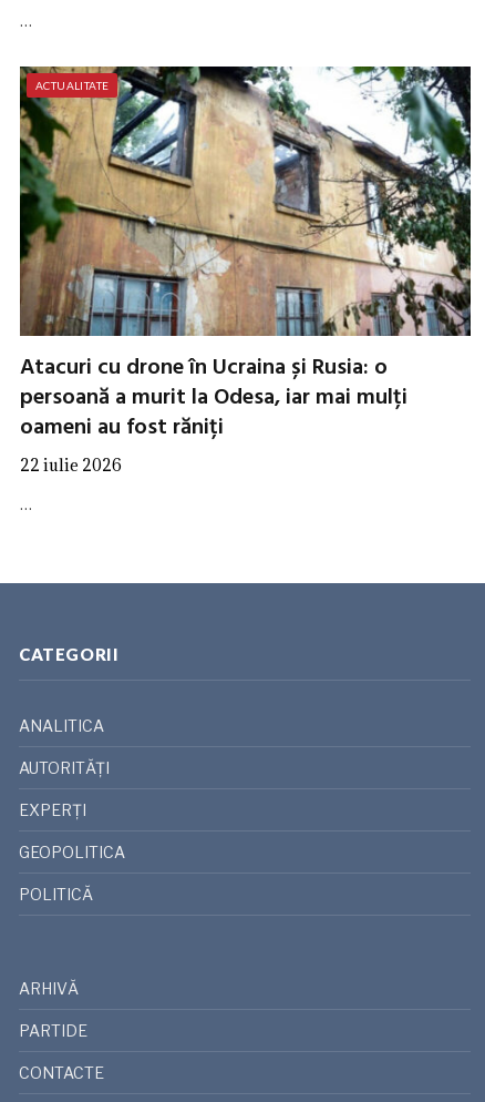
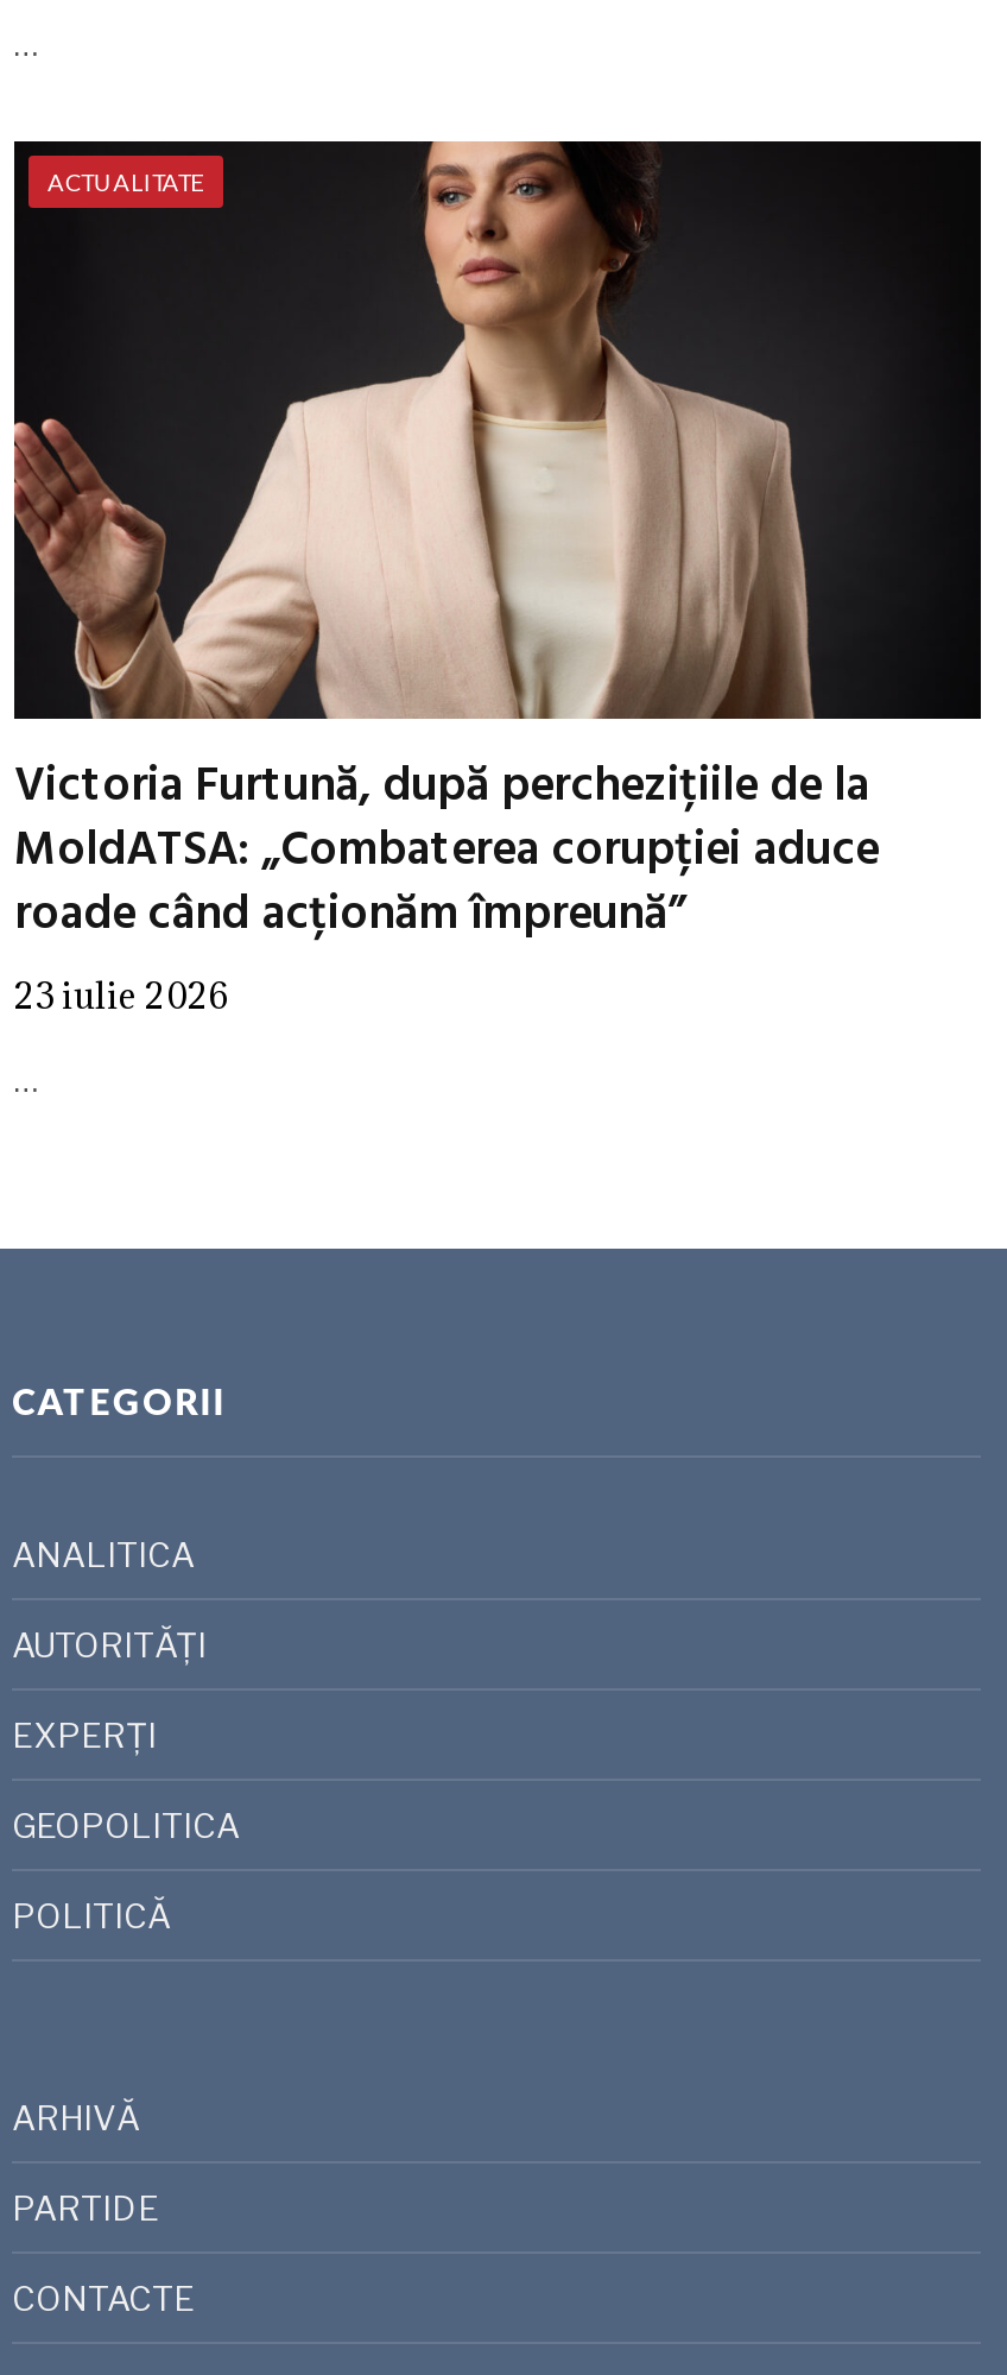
- [image]
- Atacuri cu drone în Ucraina și Rusia: o
- persoană a murit la Odesa, iar mai mulți
- oameni au fost răniți
- 22 iulie 2026
+ [image]
+ Victoria Furtună, după perchezițiile de la
+ MoldATSA: „Combaterea corupției aduce
+ roade când acționăm împreună”
+ 23 iulie 2026
